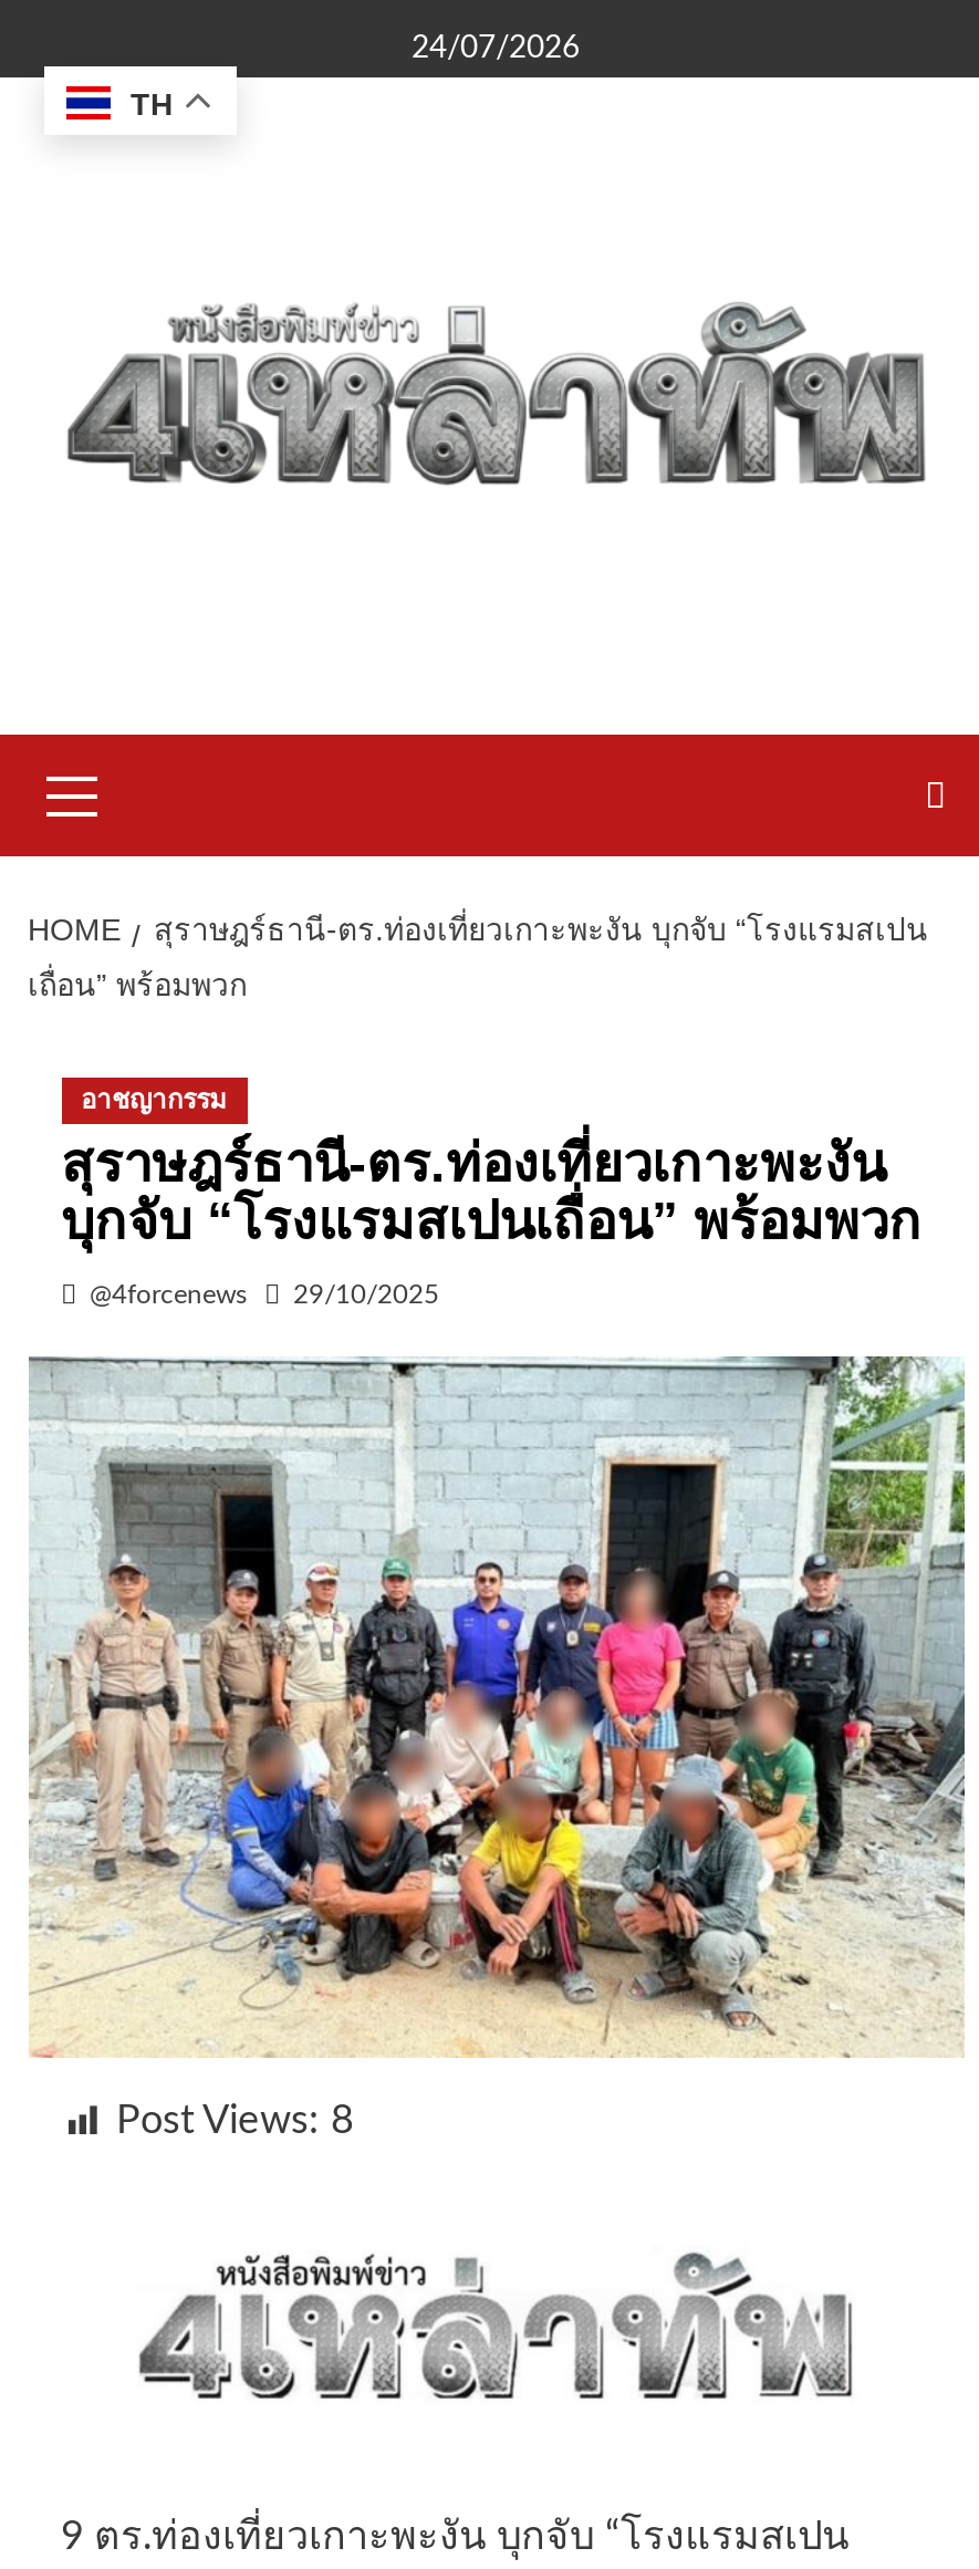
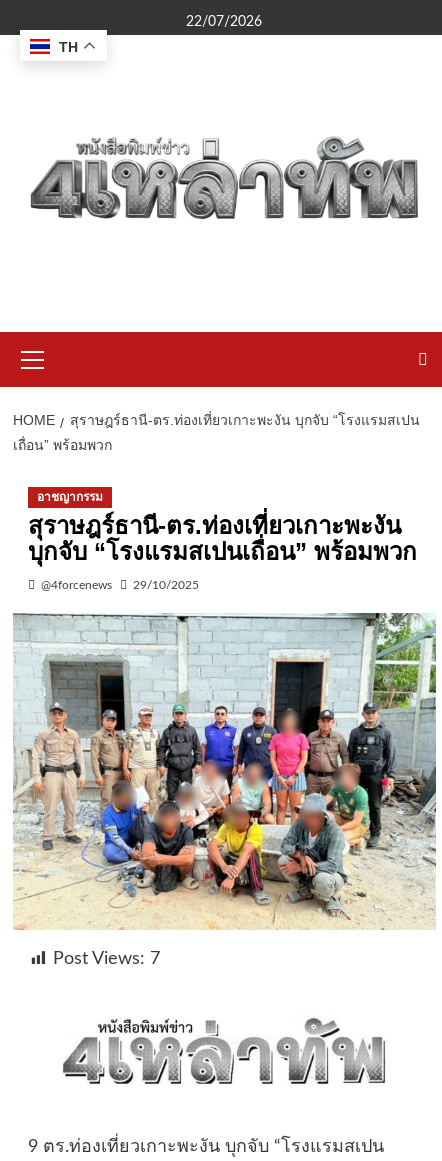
- 24/07/2026
+ 22/07/2026

- Post Views: 8
+ Post Views: 7
